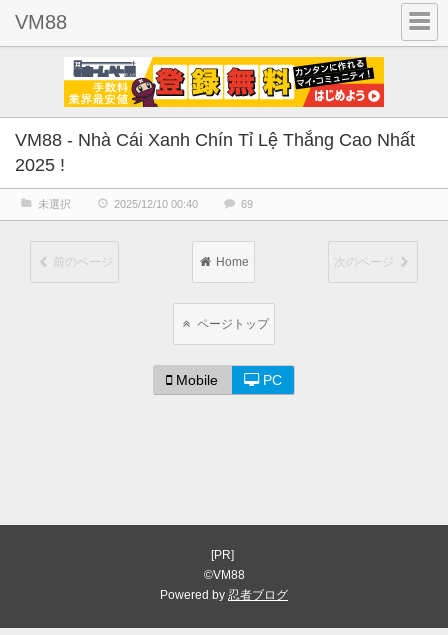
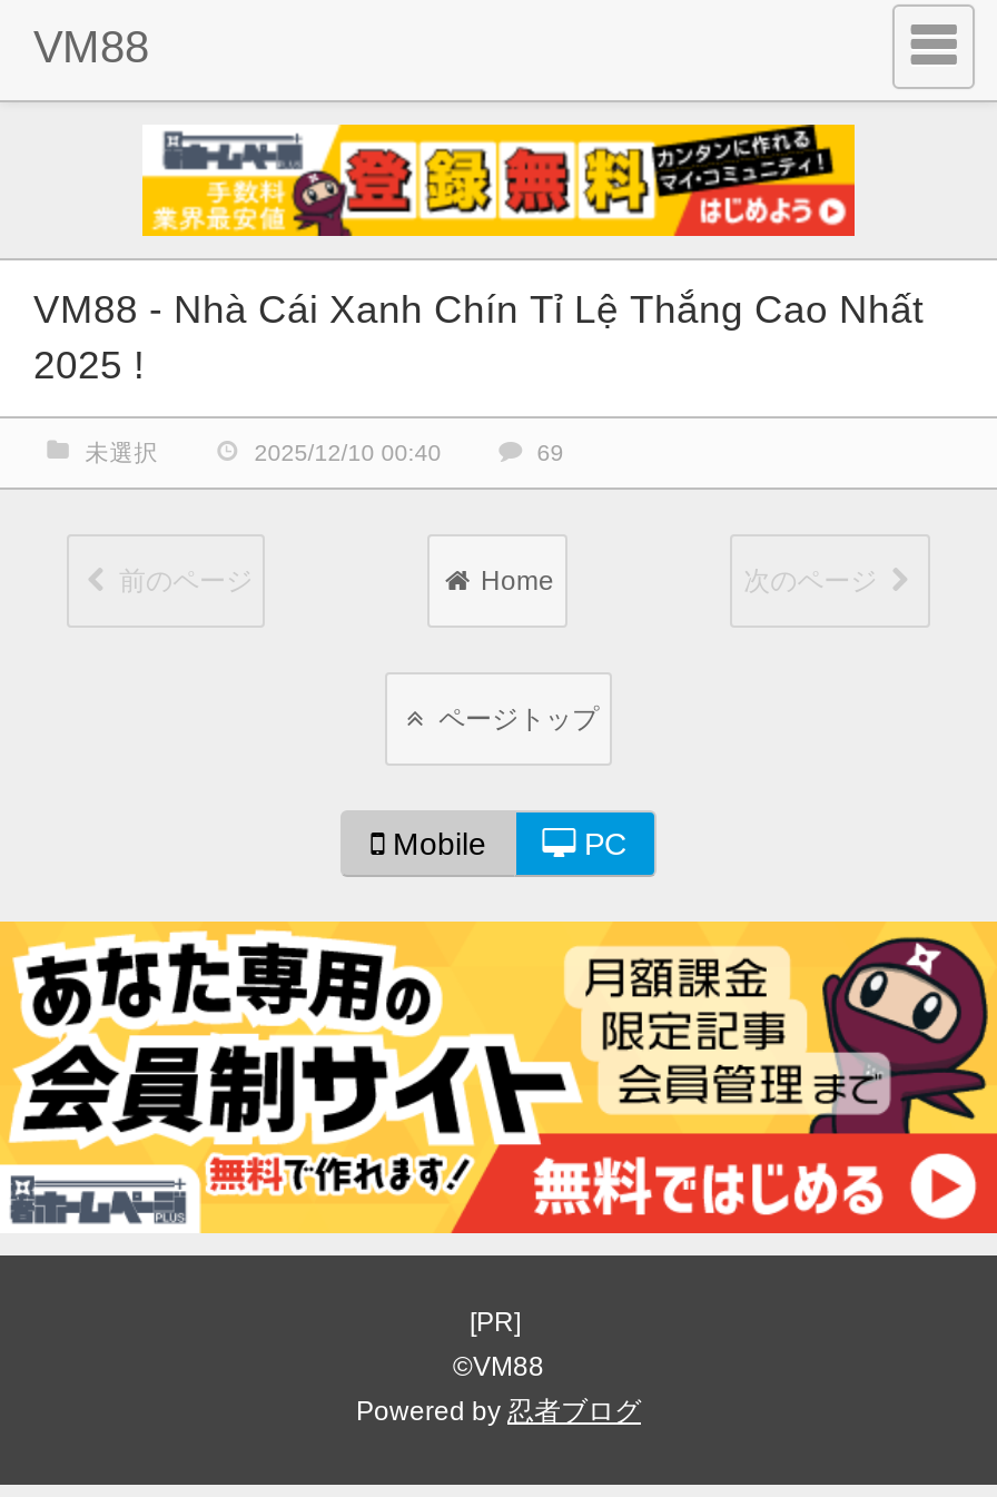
+ [image]
